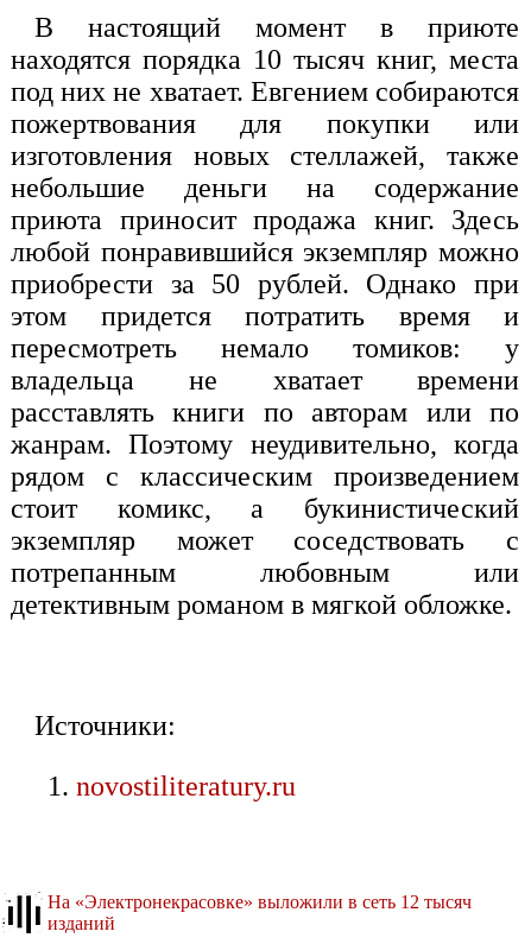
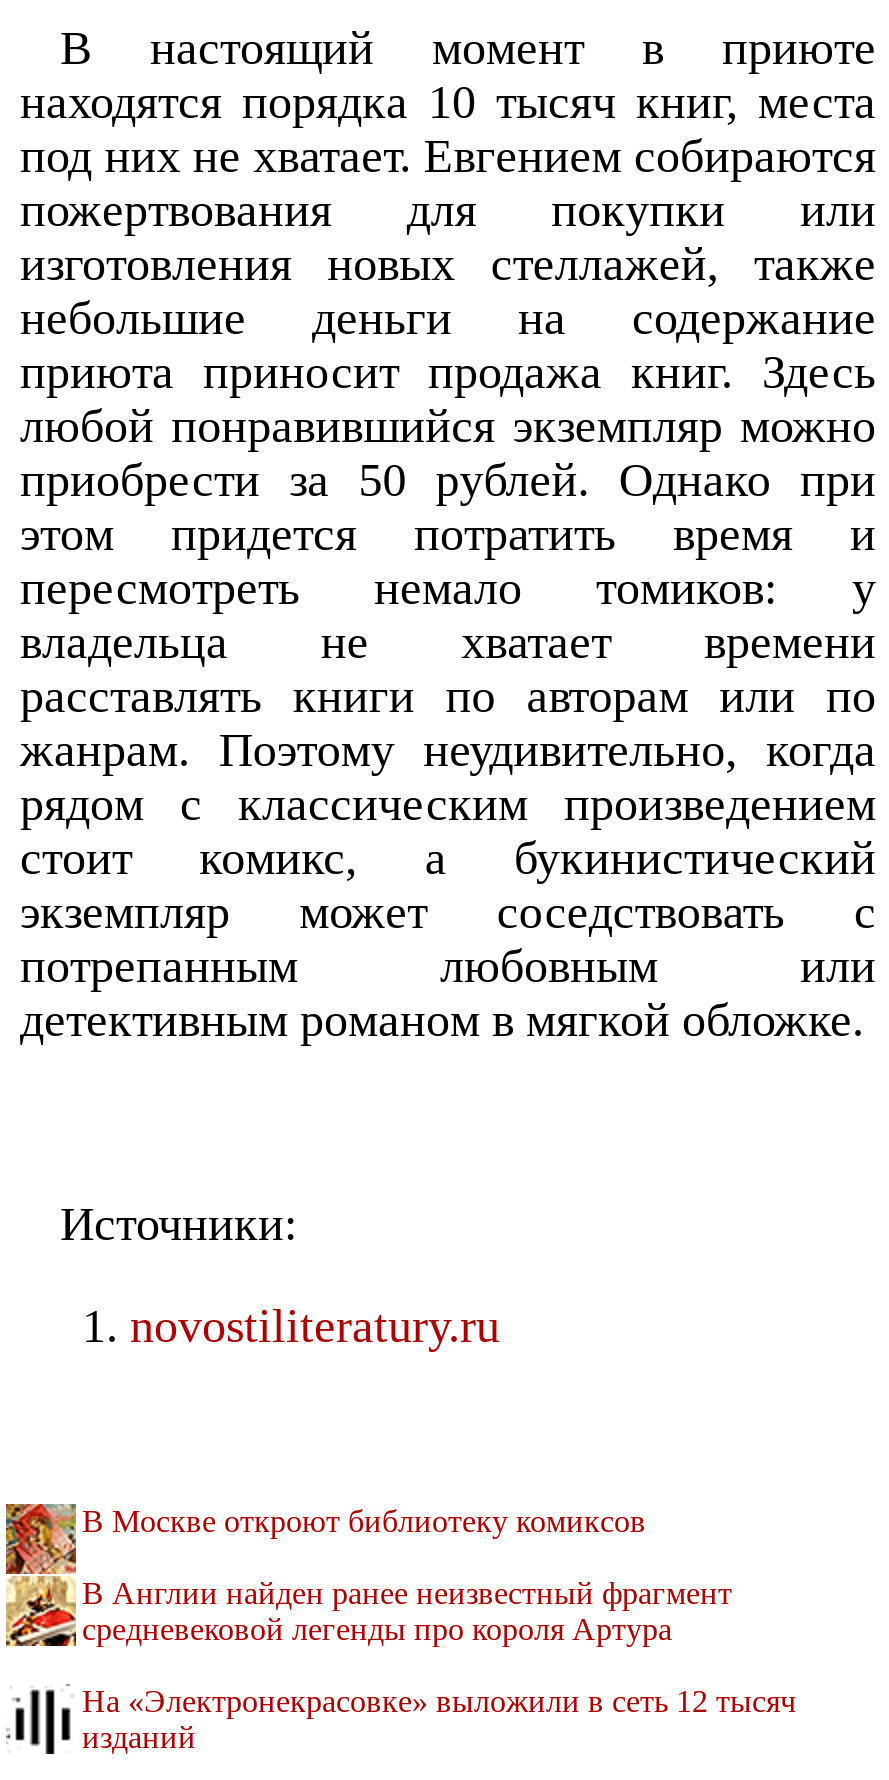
+ [image]
+ В Москве откроют библиотеку комиксов
+ В Англии найден ранее неизвестный фрагмент
+ средневековой легенды про короля Артура
